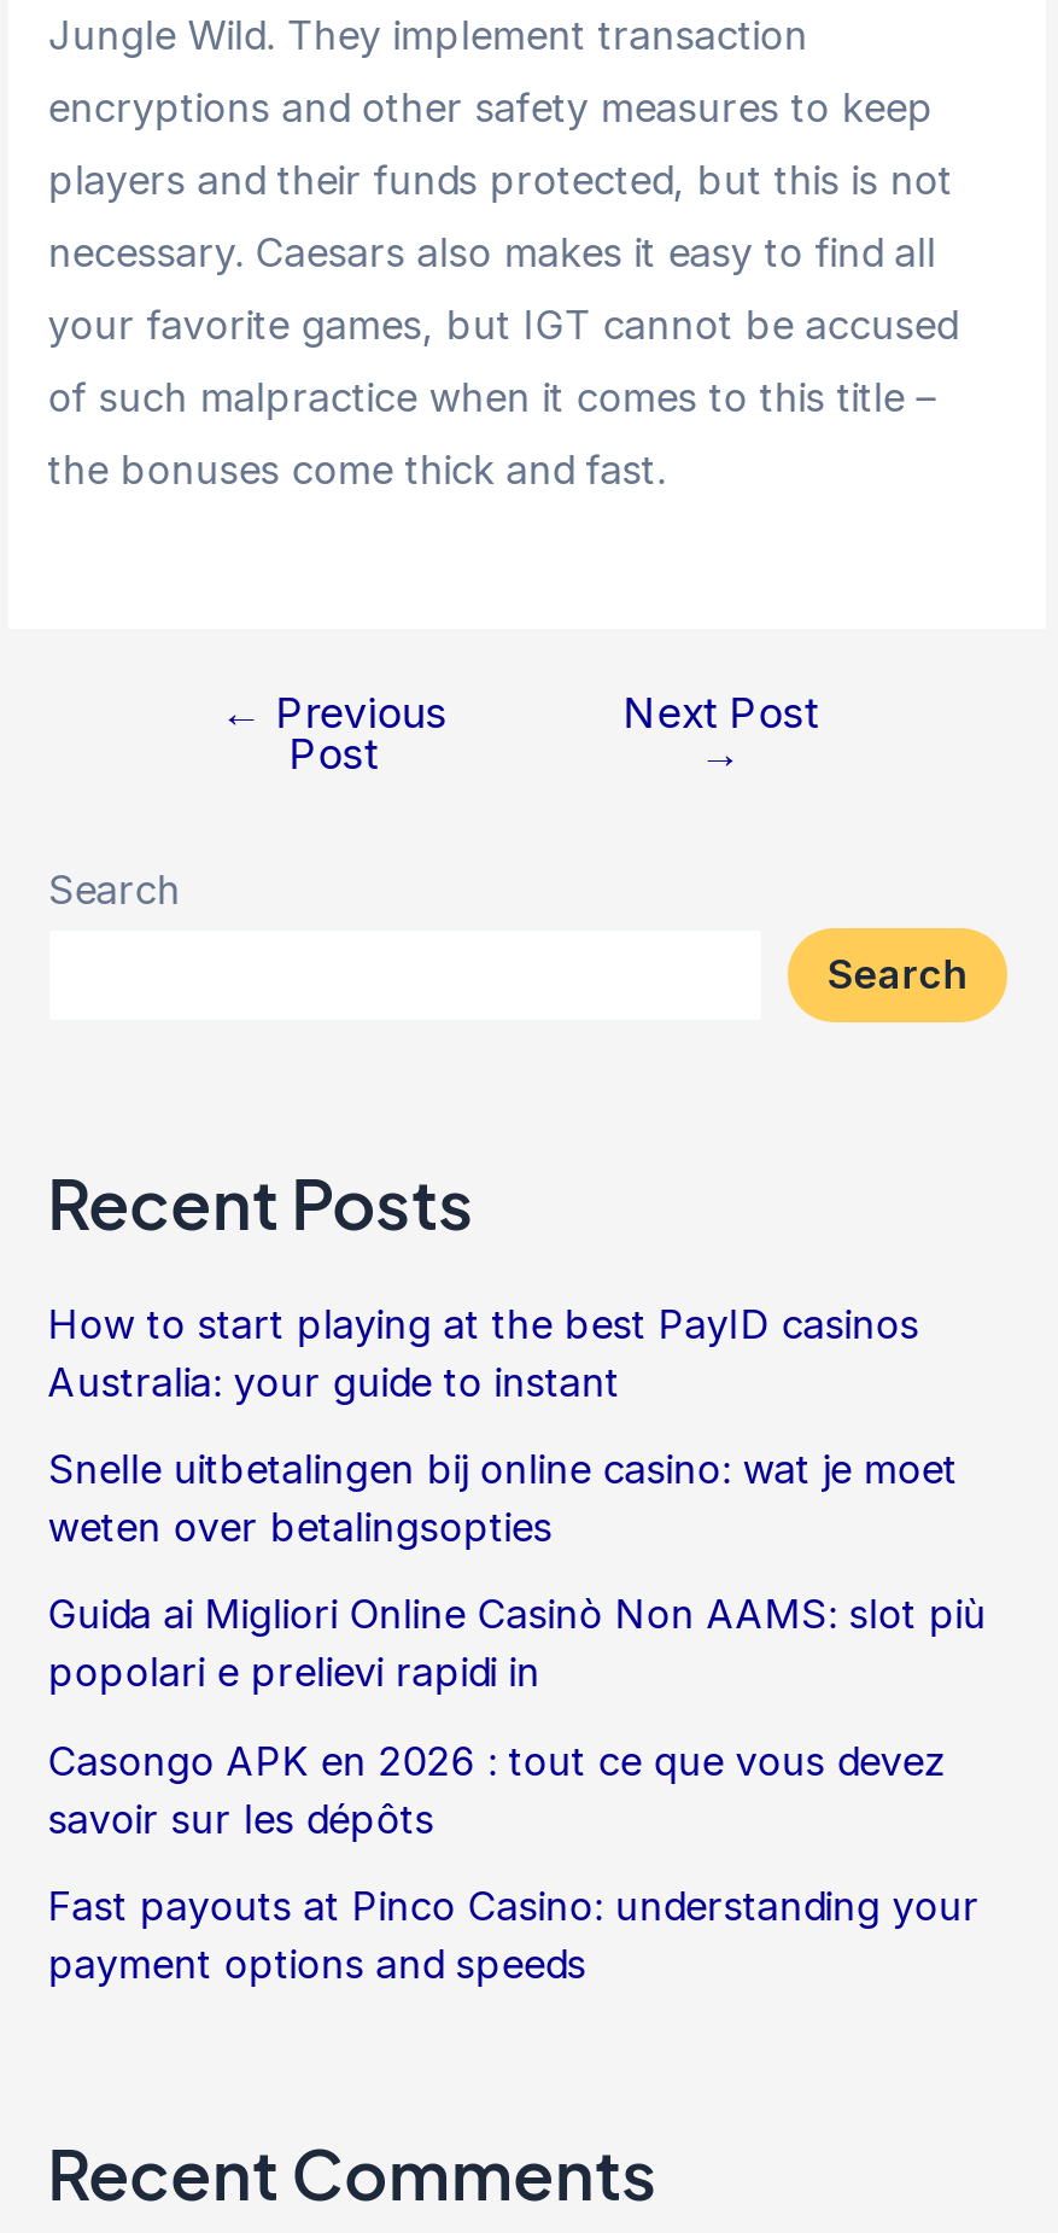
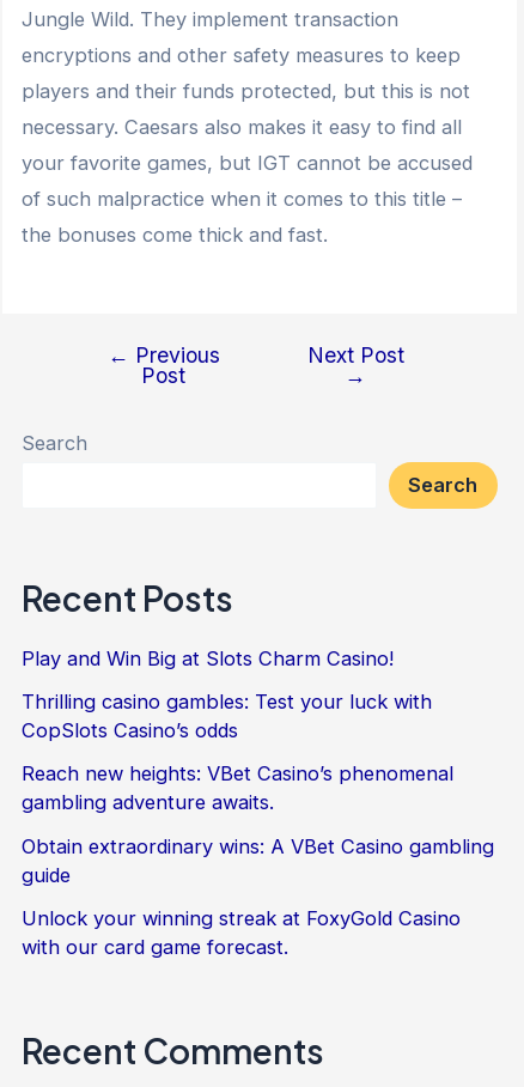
- How to start playing at the best PayID casinos
- Australia: your guide to instant
+ Play and Win Big at Slots Charm Casino!

- Snelle uitbetalingen bij online casino: wat je moet
- weten over betalingsopties
+ Thrilling casino gambles: Test your luck with
+ CopSlots Casino’s odds

- Guida ai Migliori Online Casinò Non AAMS: slot più
- popolari e prelievi rapidi in
+ Reach new heights: VBet Casino’s phenomenal
+ gambling adventure awaits.

- Casongo APK en 2026 : tout ce que vous devez
- savoir sur les dépôts
+ Obtain extraordinary wins: A VBet Casino gambling
+ guide

- Fast payouts at Pinco Casino: understanding your
- payment options and speeds
+ Unlock your winning streak at FoxyGold Casino
+ with our card game forecast.
